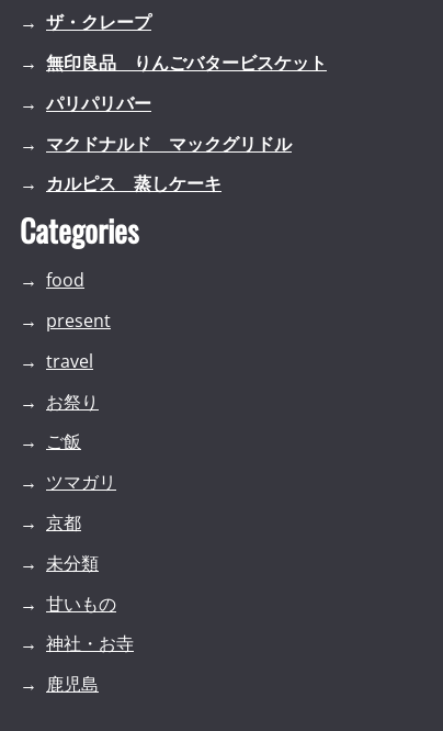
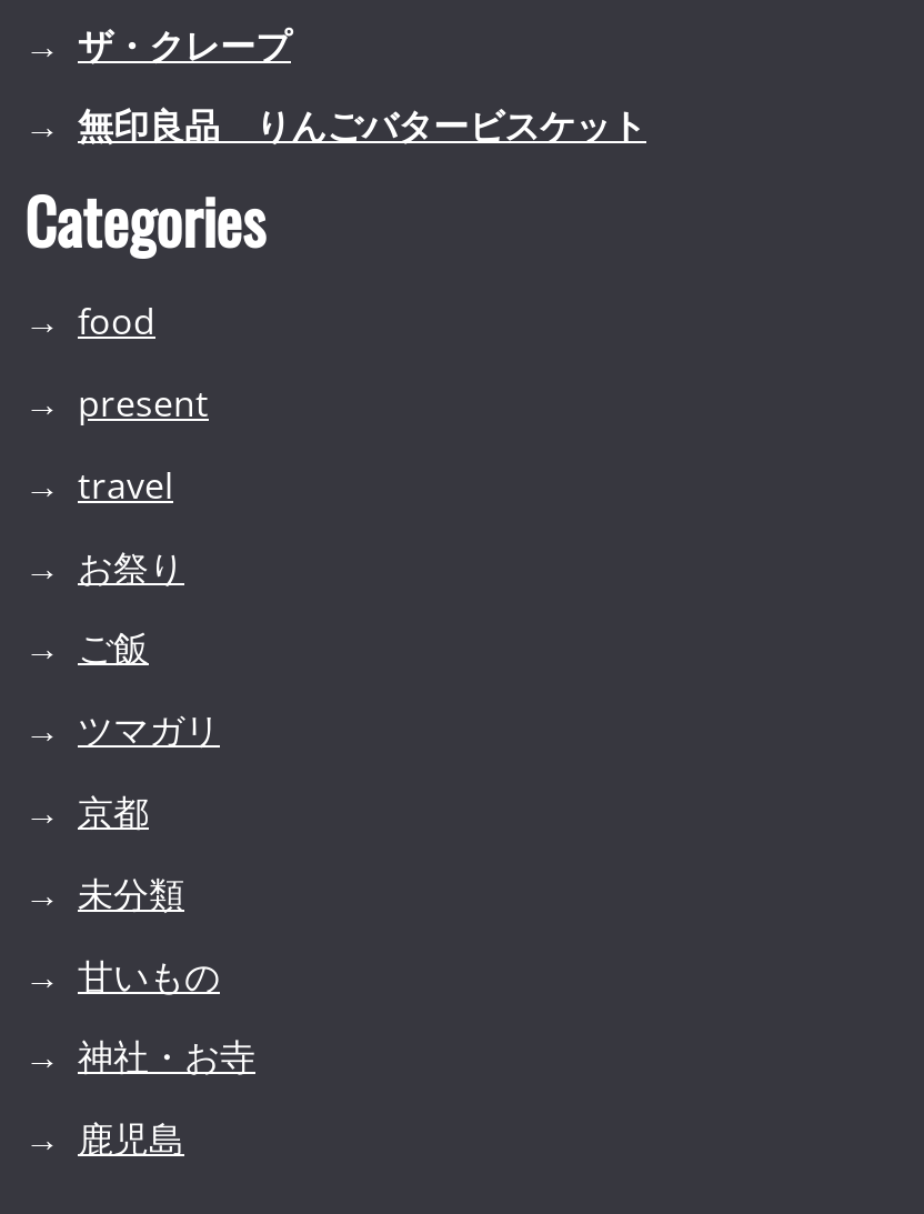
- パリパリバー
- マクドナルド マックグリドル
- カルピス 蒸しケーキ
